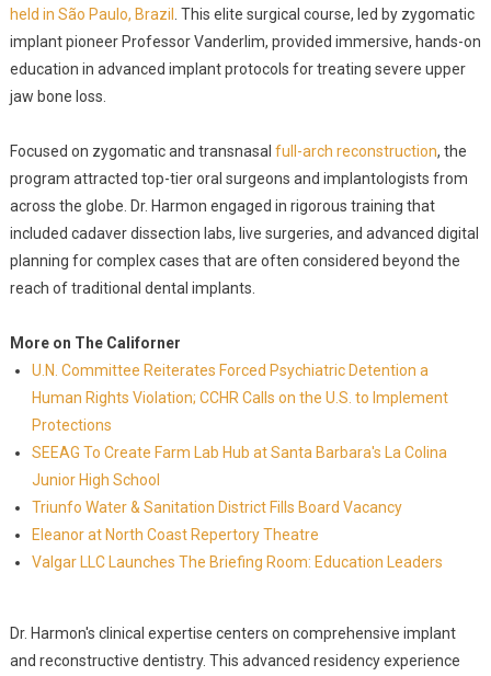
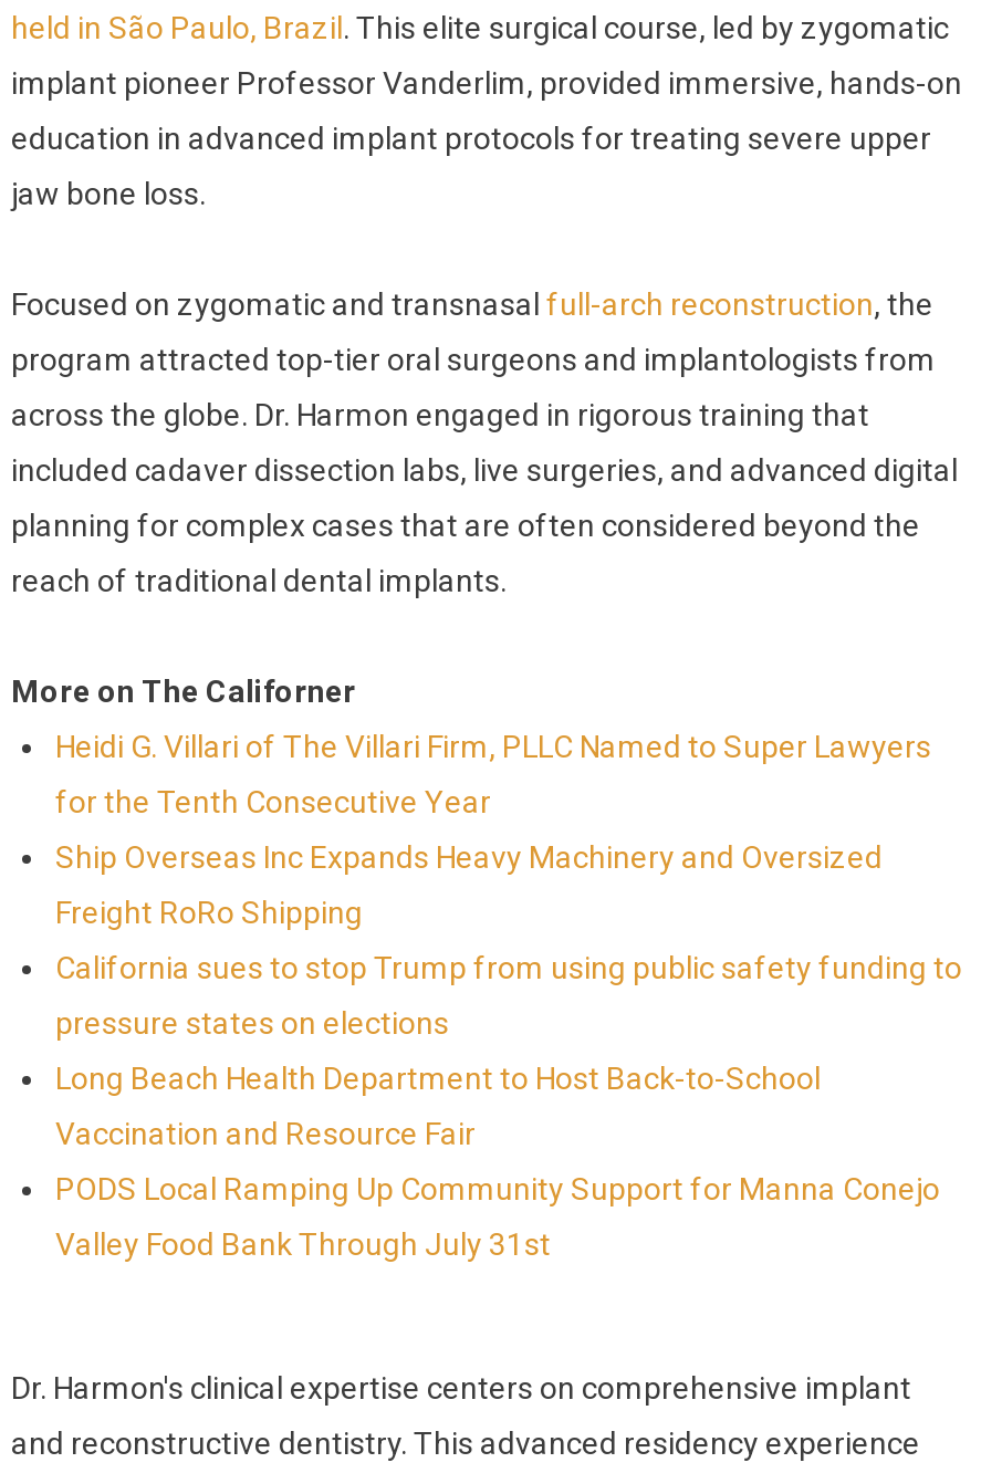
- U.N. Committee Reiterates Forced Psychiatric Detention a
- Human Rights Violation; CCHR Calls on the U.S. to Implement
- Protections
- SEEAG To Create Farm Lab Hub at Santa Barbara's La Colina
- Junior High School
- Triunfo Water & Sanitation District Fills Board Vacancy
- Eleanor at North Coast Repertory Theatre
- Valgar LLC Launches The Briefing Room: Education Leaders
+ Heidi G. Villari of The Villari Firm, PLLC Named to Super Lawyers
+ for the Tenth Consecutive Year
+ Ship Overseas Inc Expands Heavy Machinery and Oversized
+ Freight RoRo Shipping
+ California sues to stop Trump from using public safety funding to
+ pressure states on elections
+ Long Beach Health Department to Host Back-to-School
+ Vaccination and Resource Fair
+ PODS Local Ramping Up Community Support for Manna Conejo
+ Valley Food Bank Through July 31st
